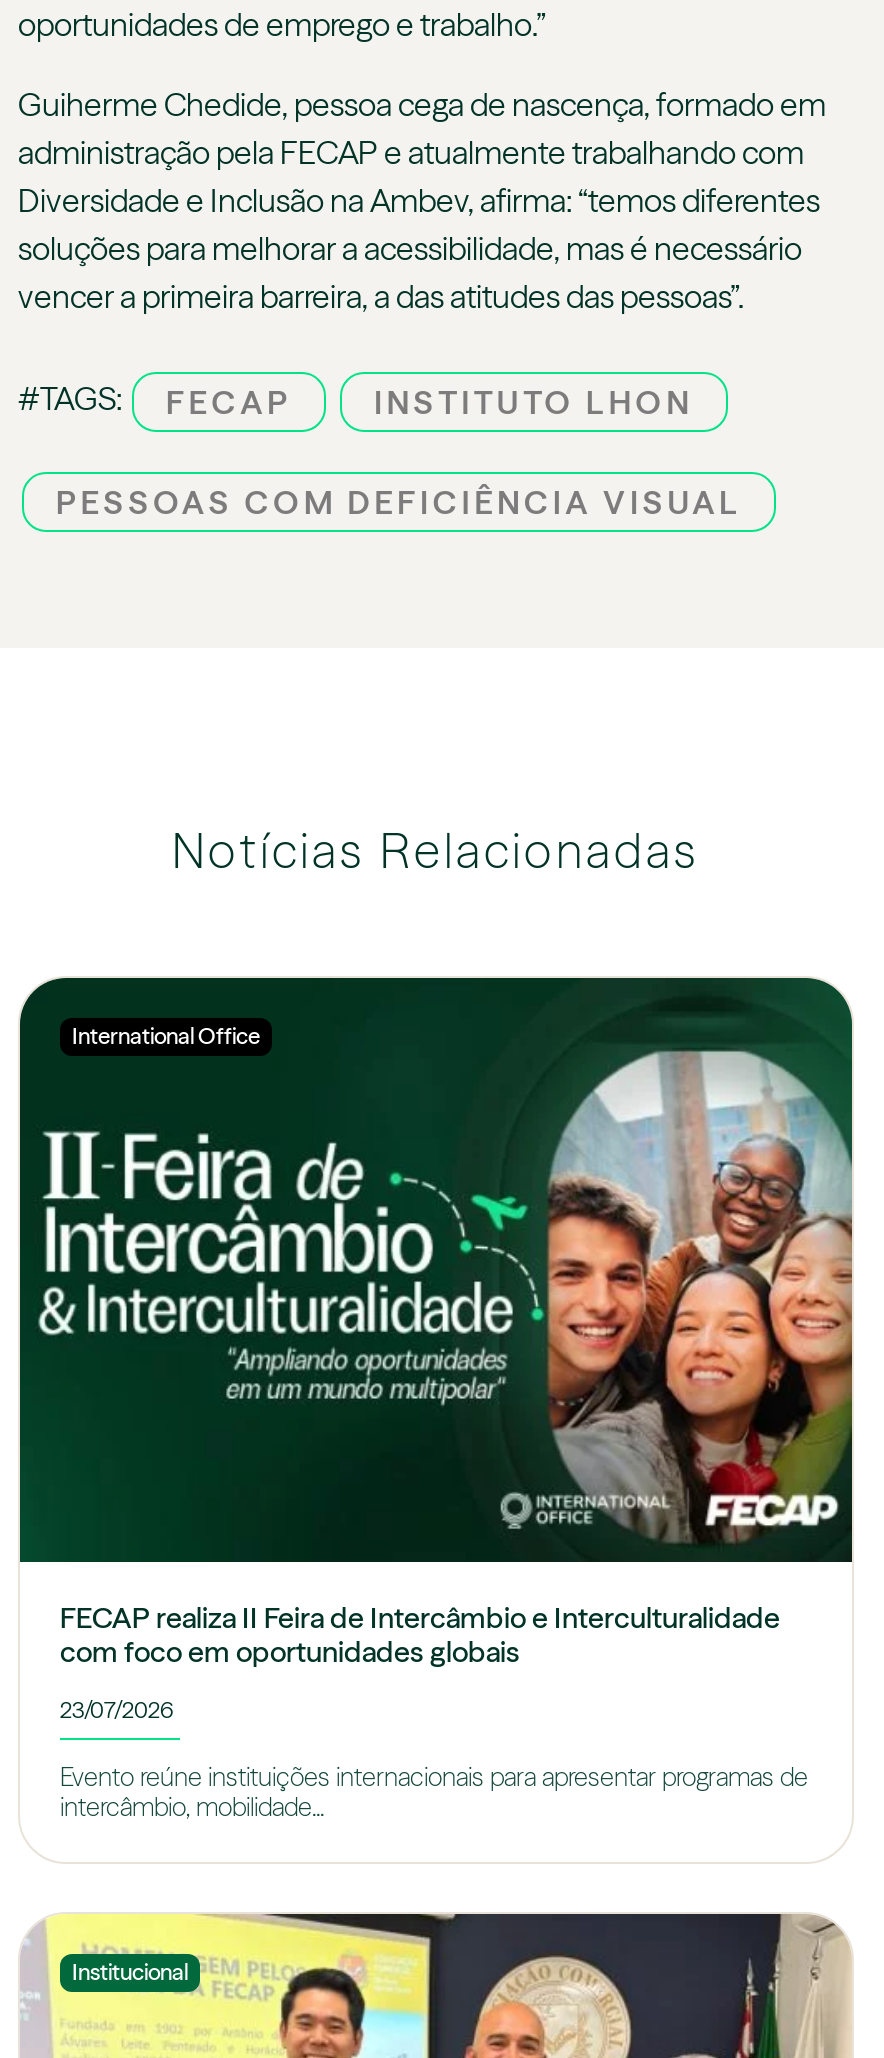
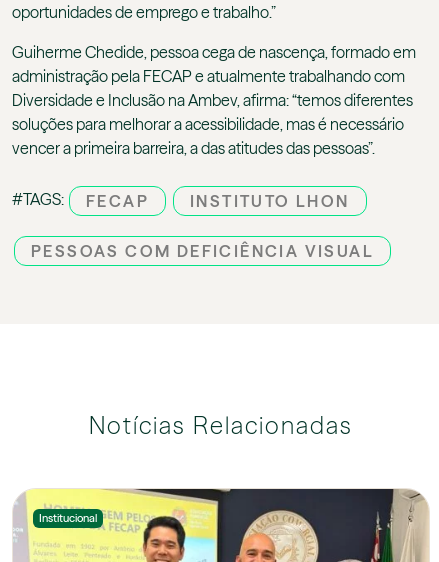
- [image]
- International Office

- FECAP realiza II Feira de Intercâmbio e Interculturalidade
- com foco em oportunidades globais
- 23/07/2026
- Evento reúne instituições internacionais para apresentar programas de
- intercâmbio, mobilidade...
